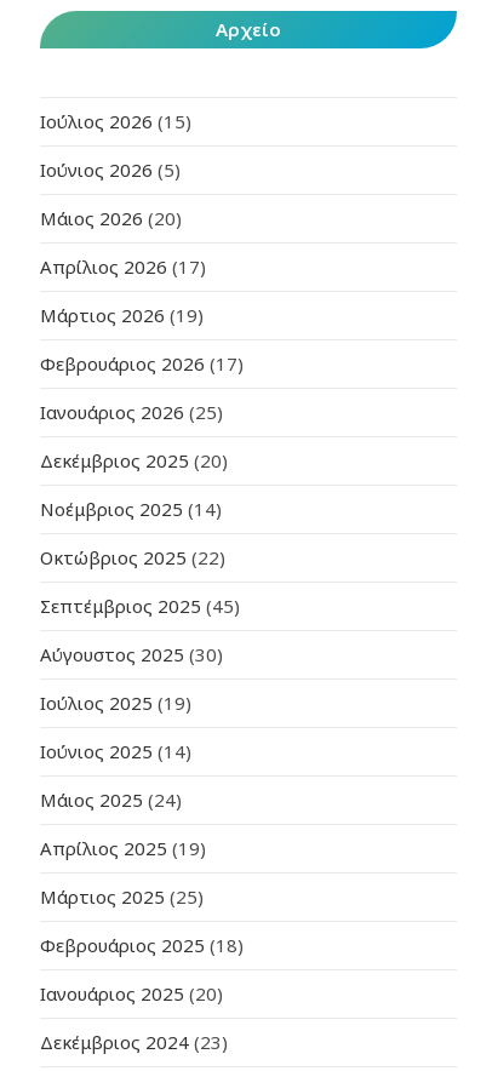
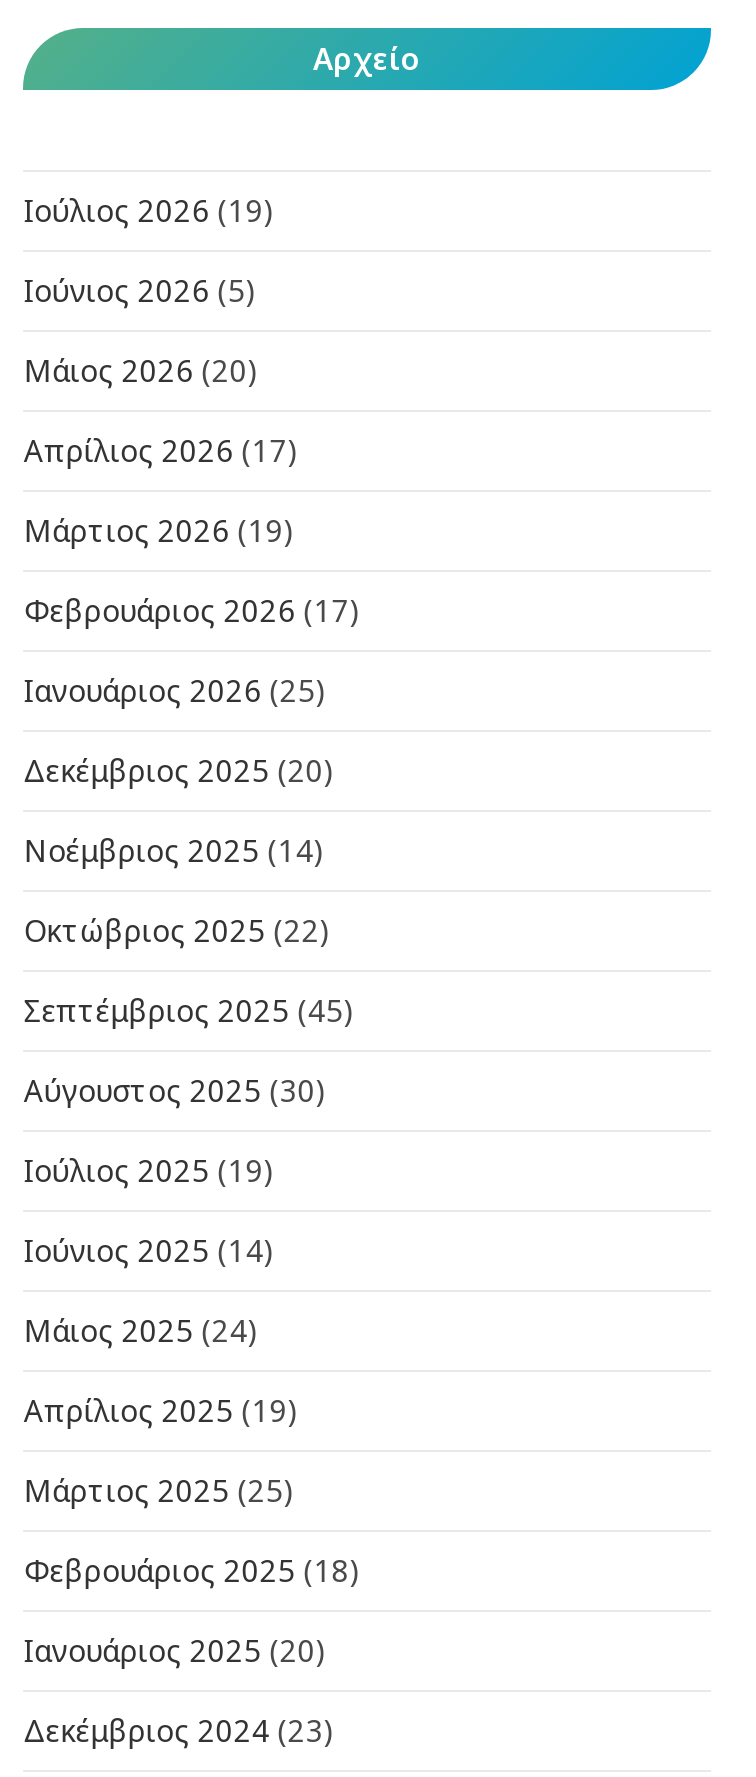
- Ιούλιος 2026 (15)
+ Ιούλιος 2026 (19)
